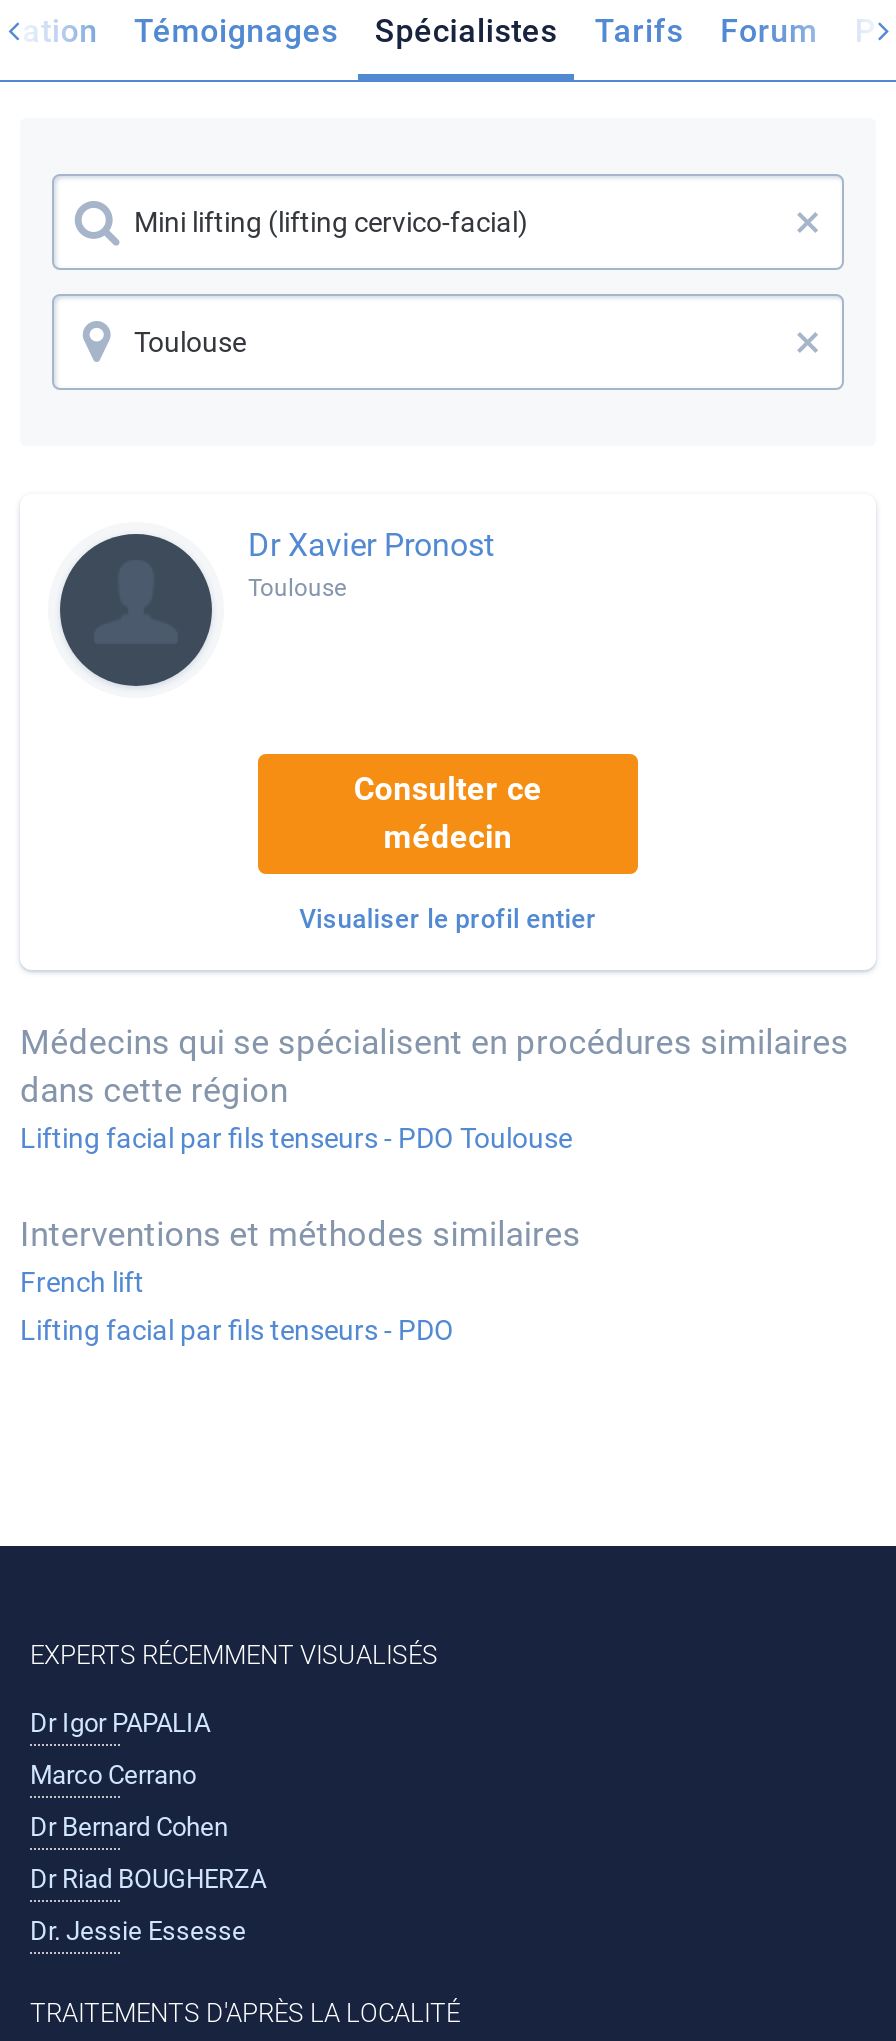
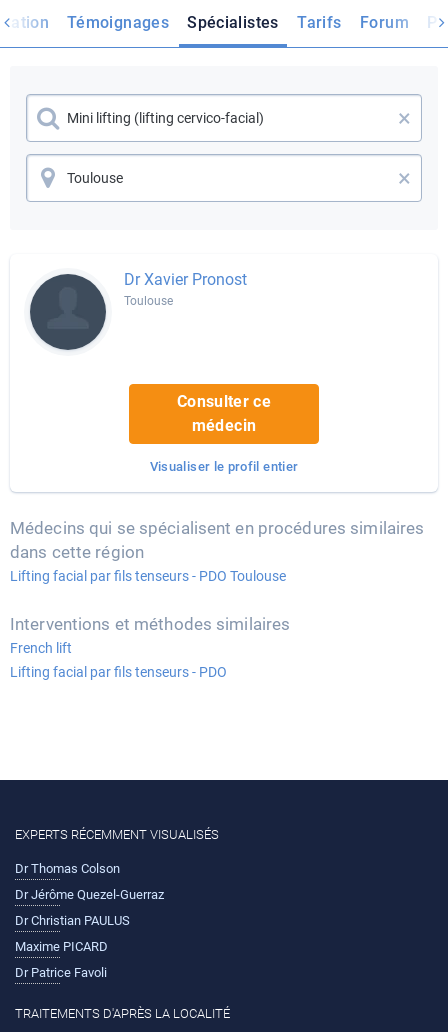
- Dr Igor PAPALIA
+ Dr Thomas Colson

- Marco Cerrano
+ Dr Jérôme Quezel-Guerraz

- Dr Bernard Cohen
+ Dr Christian PAULUS

- Dr Riad BOUGHERZA
+ Maxime PICARD

- Dr. Jessie Essesse
+ Dr Patrice Favoli
